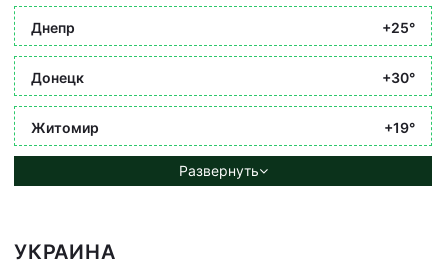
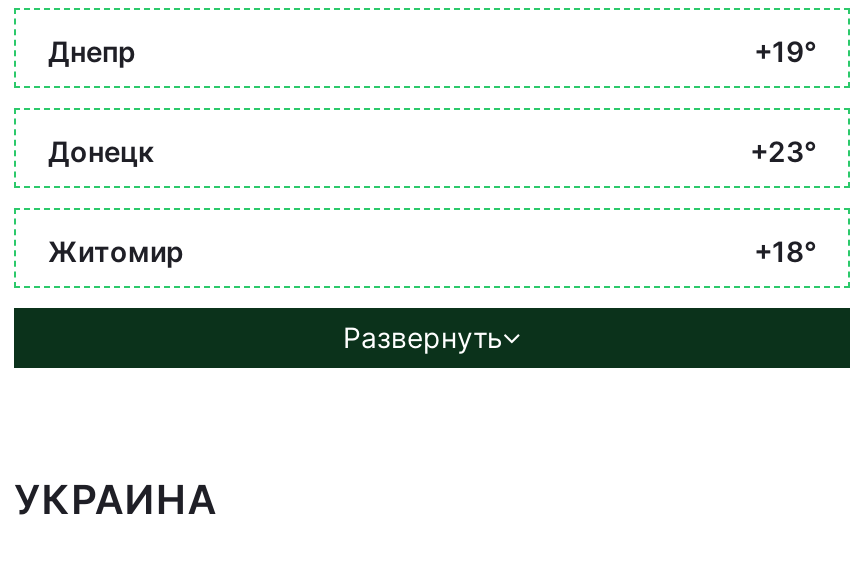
- +25°
+ +19°

- +30°
+ +23°

- +19°
+ +18°
